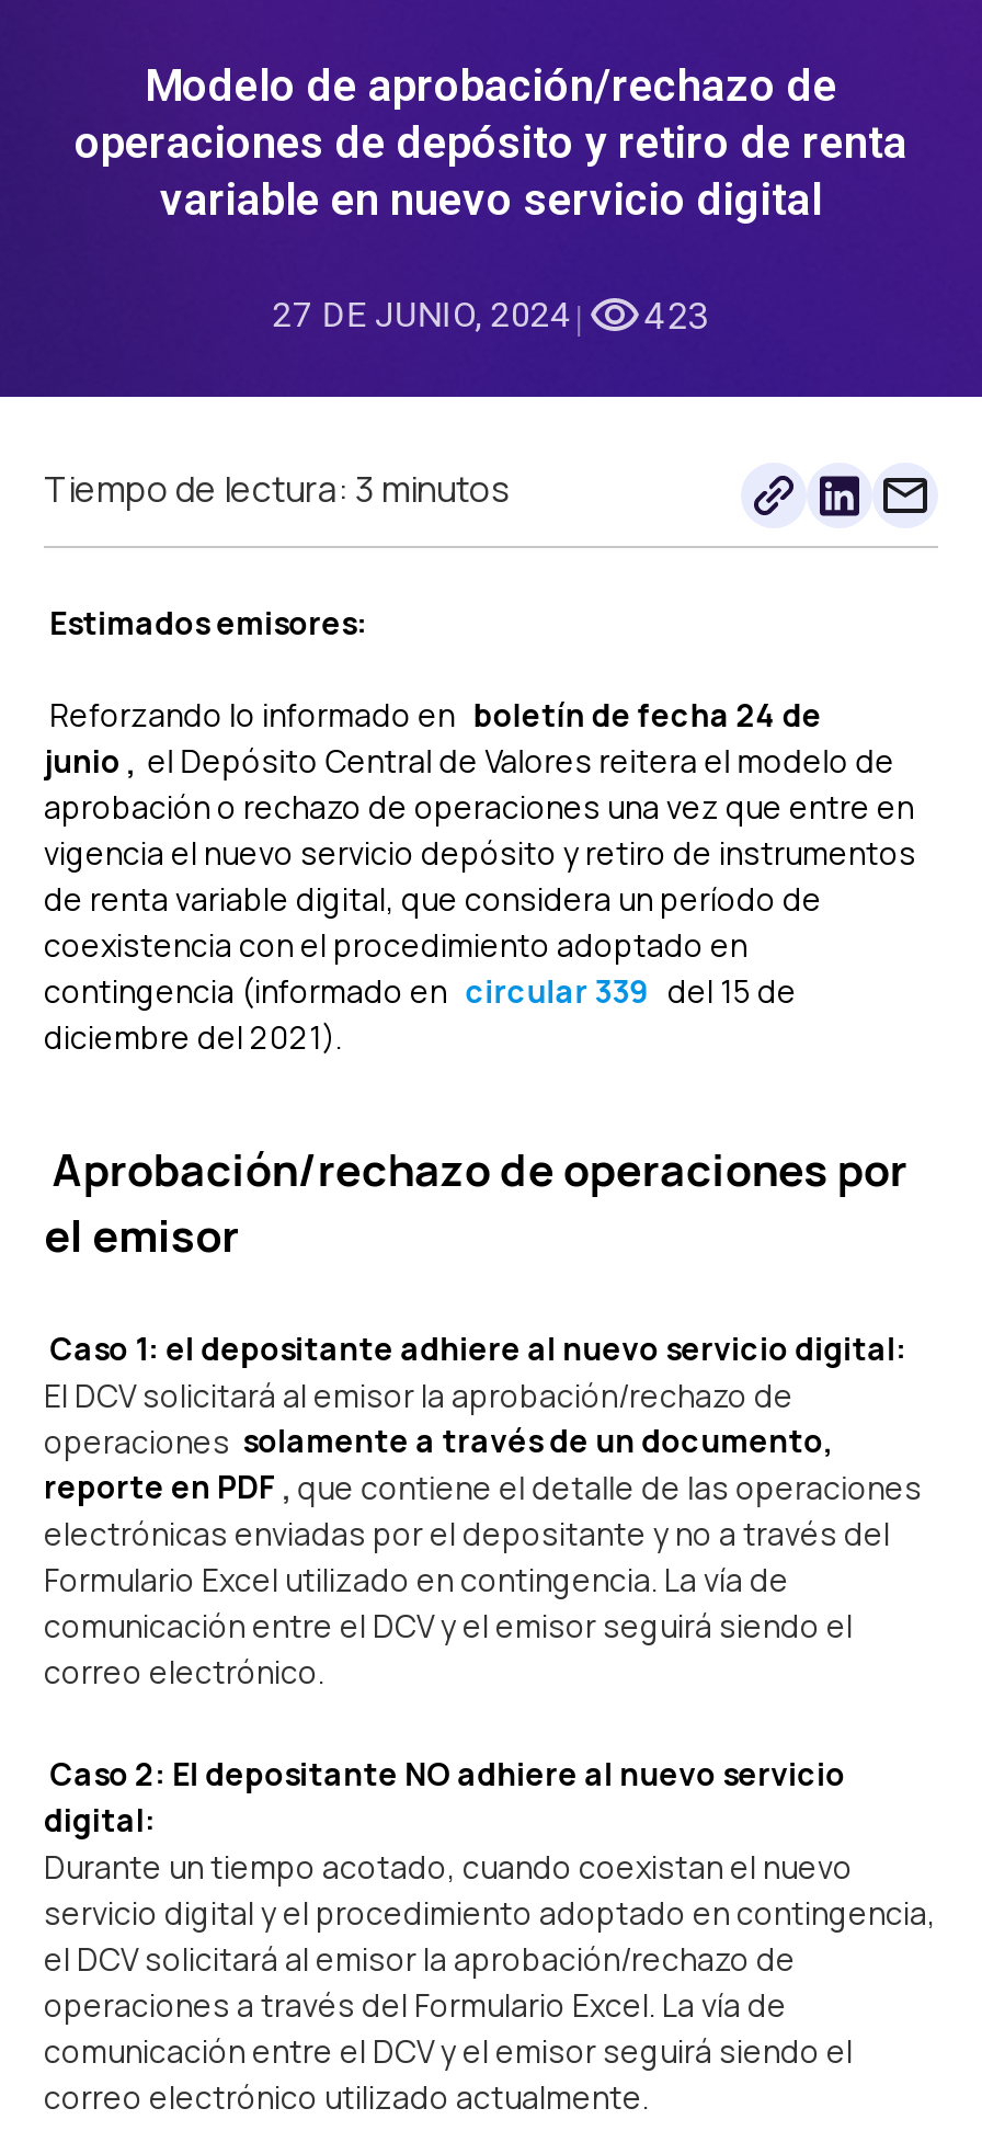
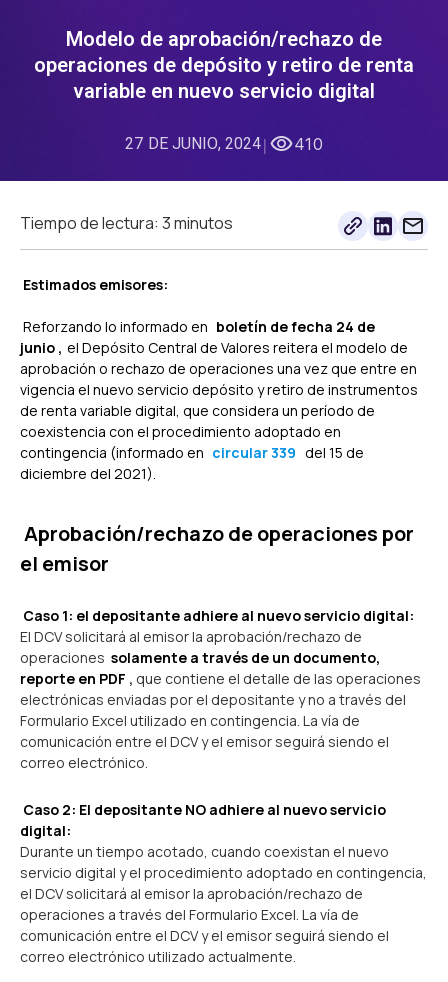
- 423
+ 410
